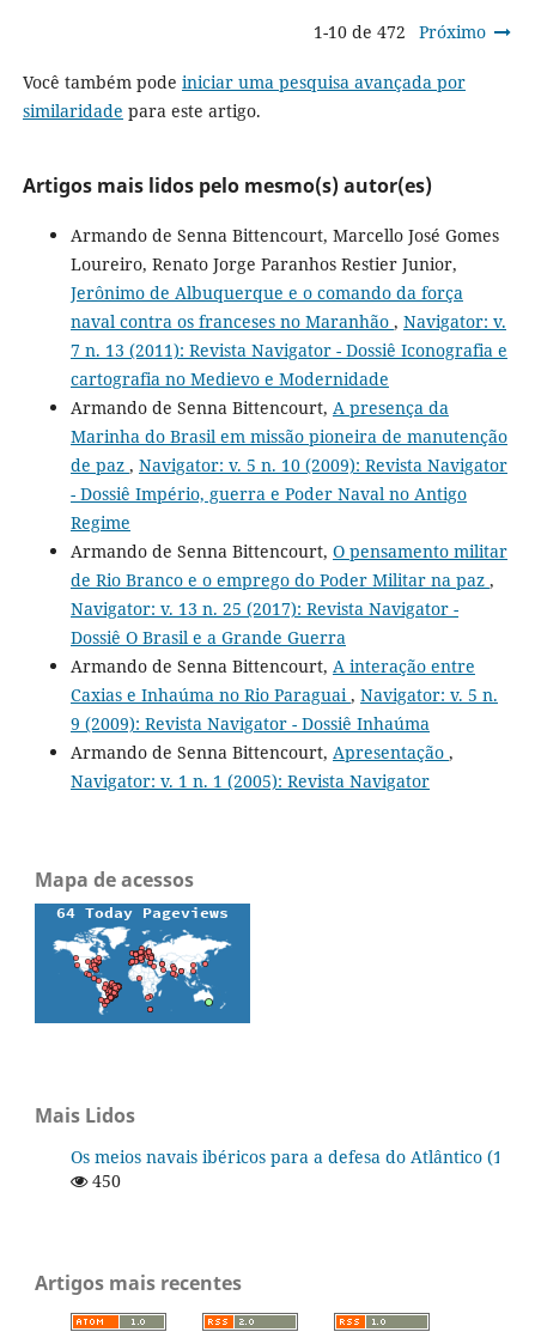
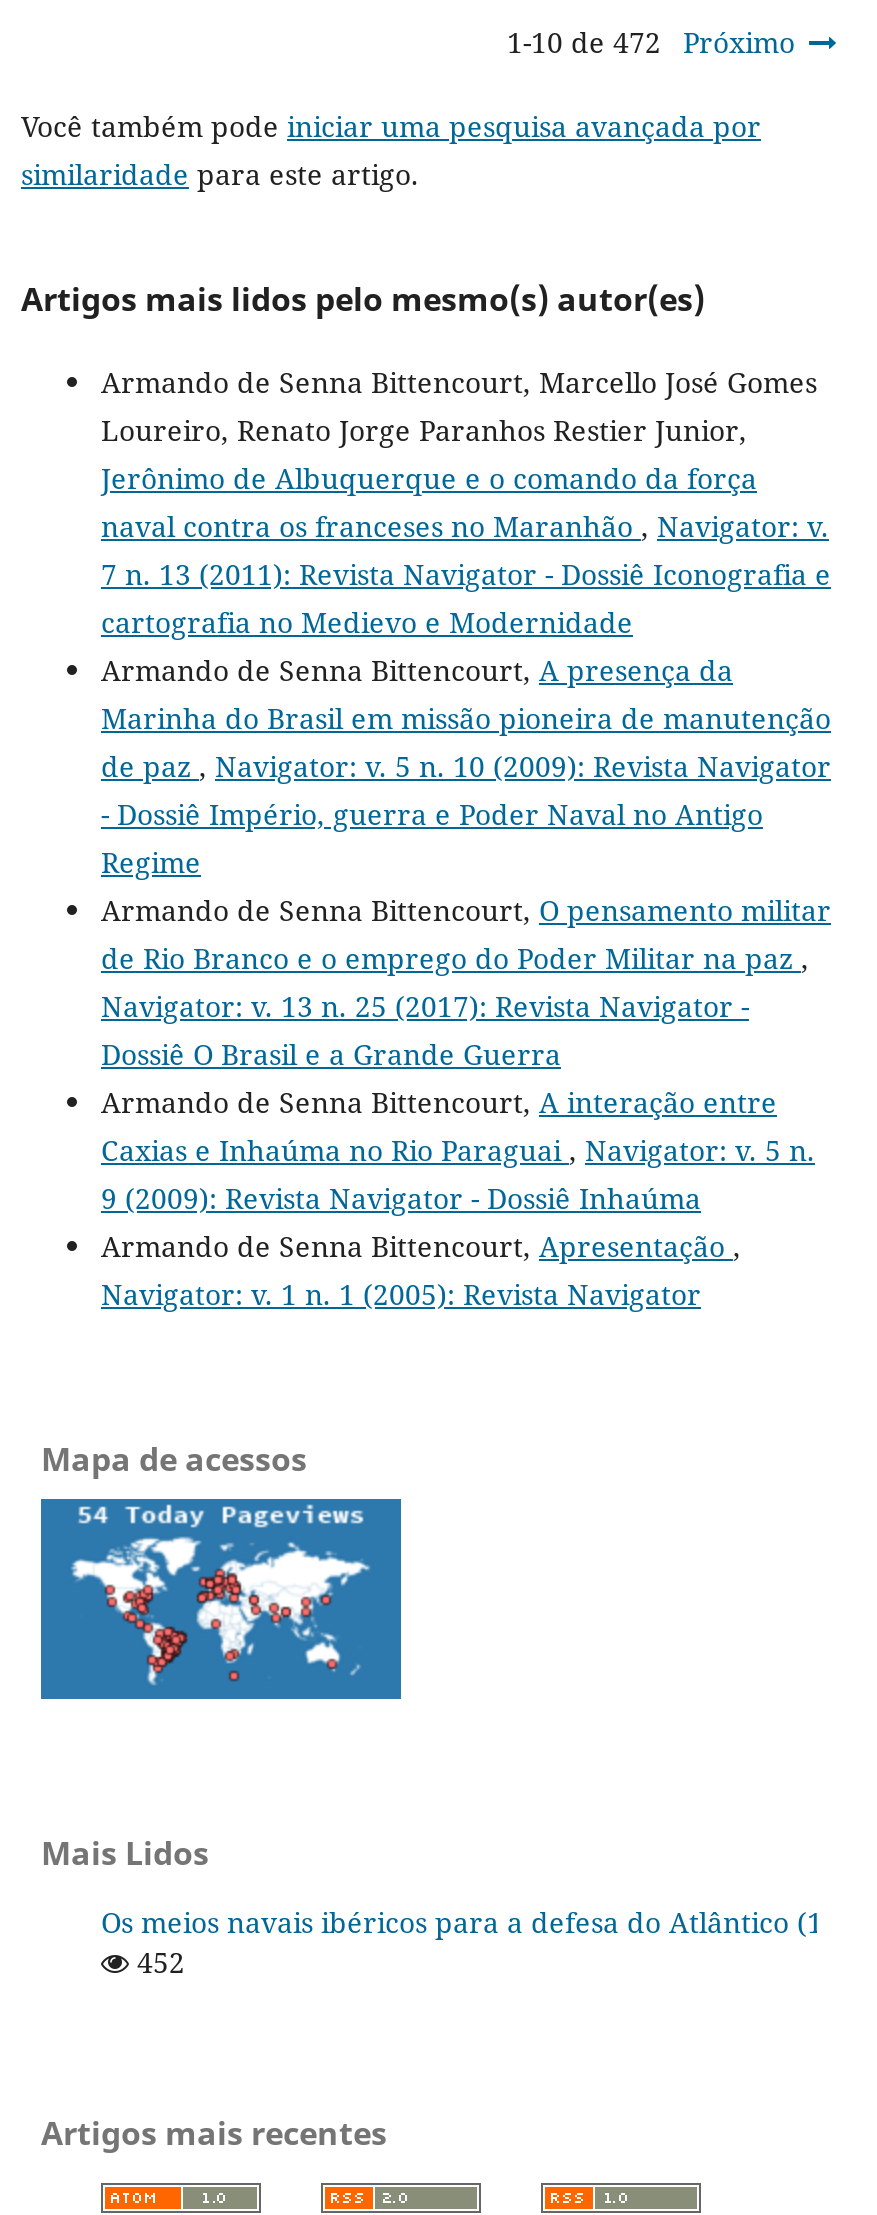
- 450
+ 452
